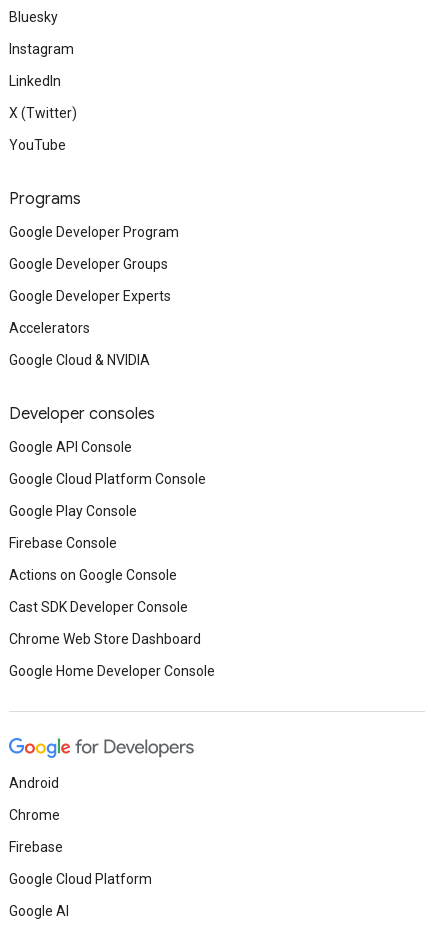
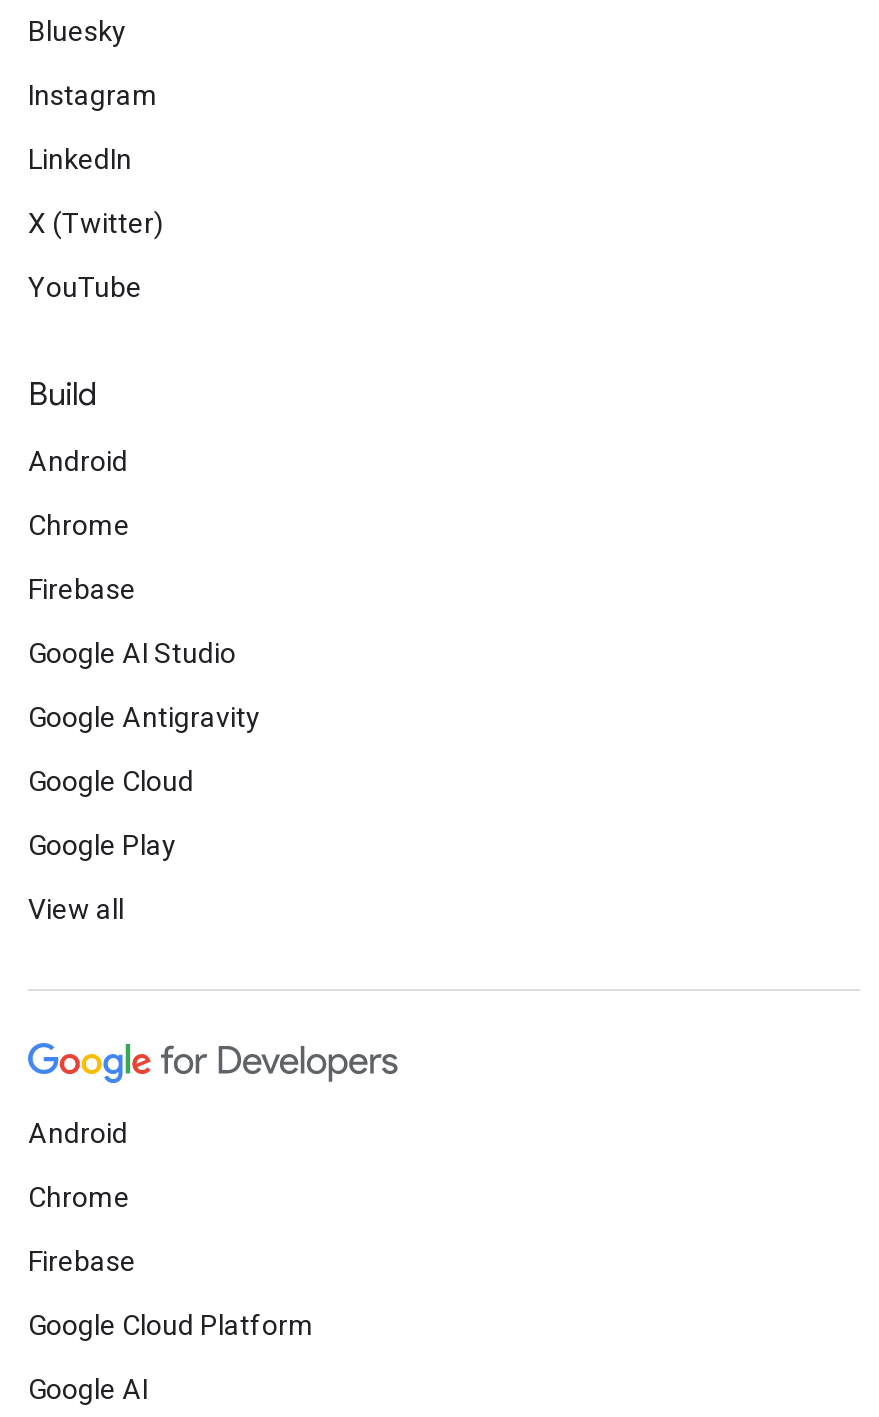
- Programs
- Google Developer Program
- Google Developer Groups
- Google Developer Experts
- Accelerators
- Google Cloud & NVIDIA
- Developer consoles
- Google API Console
- Google Cloud Platform Console
- Google Play Console
- Firebase Console
- Actions on Google Console
- Cast SDK Developer Console
- Chrome Web Store Dashboard
- Google Home Developer Console
+ Build
+ Android
+ Chrome
+ Firebase
+ Google AI Studio
+ Google Antigravity
+ Google Cloud
+ Google Play
+ View all
